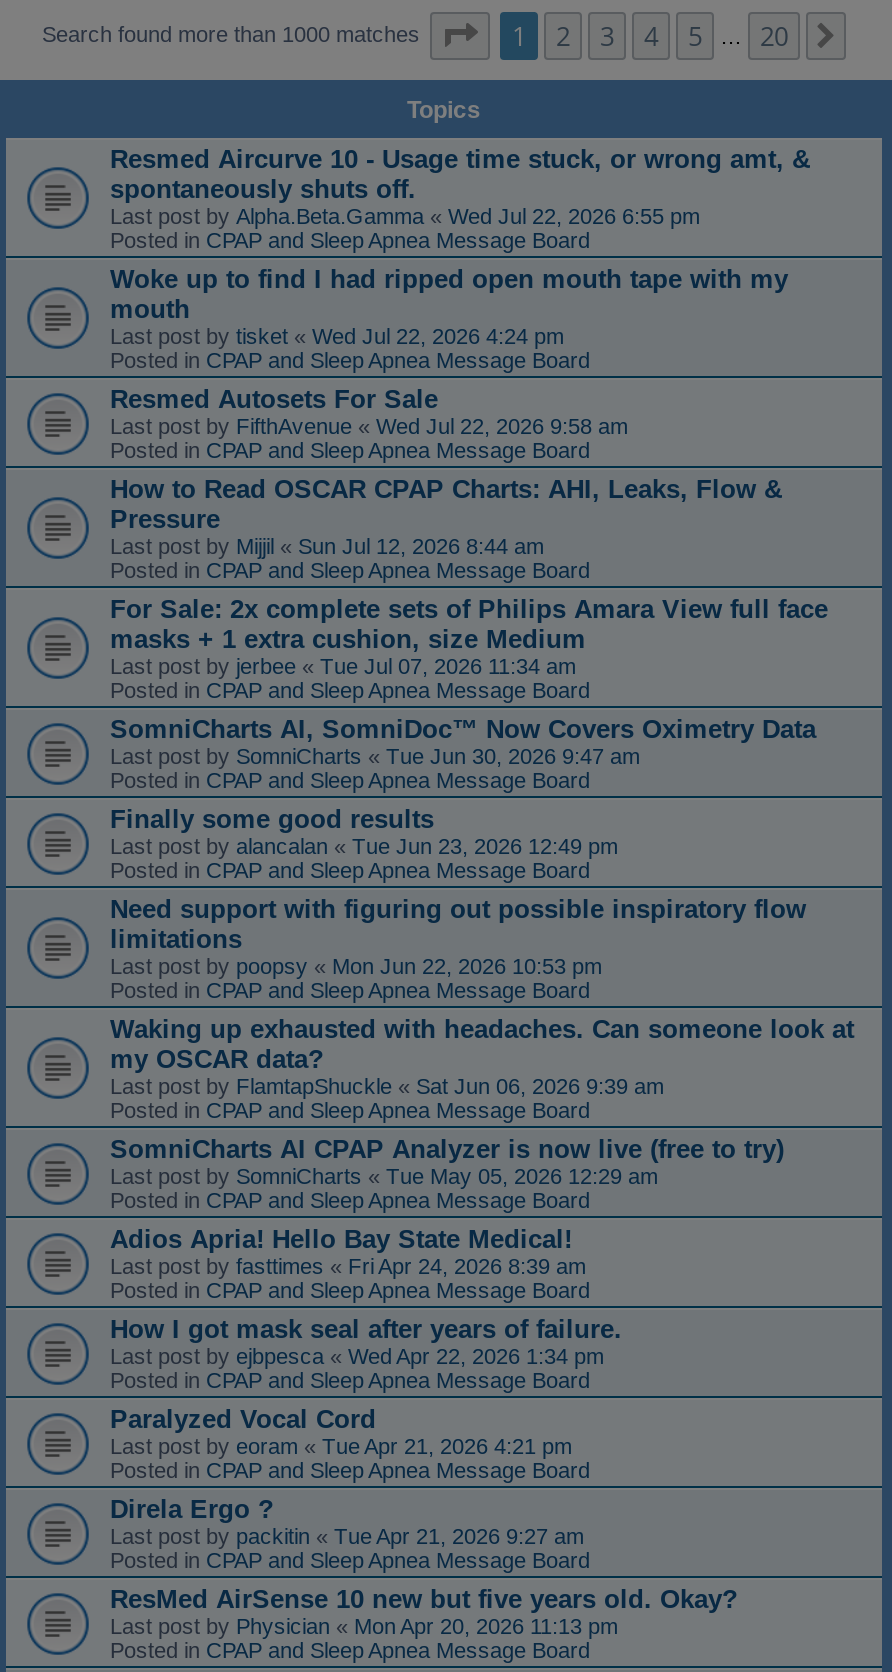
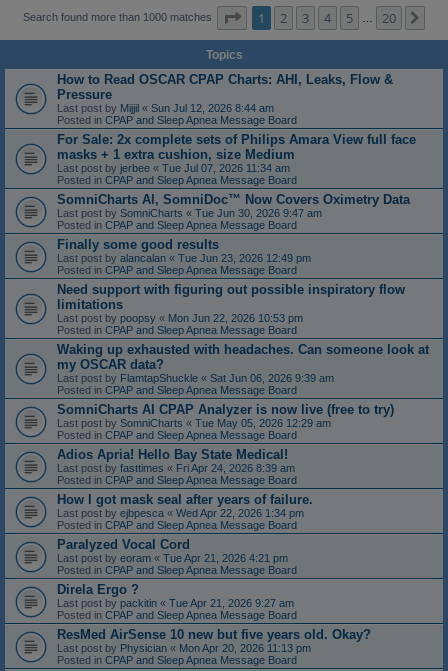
- Resmed Aircurve 10 - Usage time stuck, or wrong amt, &
- spontaneously shuts off.
- Last post by Alpha.Beta.Gamma «Wed Jul 22, 2026 6:55 pm
- Posted in CPAP and Sleep Apnea Message Board
- Woke up to find I had ripped open mouth tape with my
- mouth
- Last post by tisket «Wed Jul 22, 2026 4:24 pm
- Posted in CPAP and Sleep Apnea Message Board
- Resmed Autosets For Sale
- Last post by FifthAvenue «Wed Jul 22, 2026 9:58 am
- Posted in CPAP and Sleep Apnea Message Board
